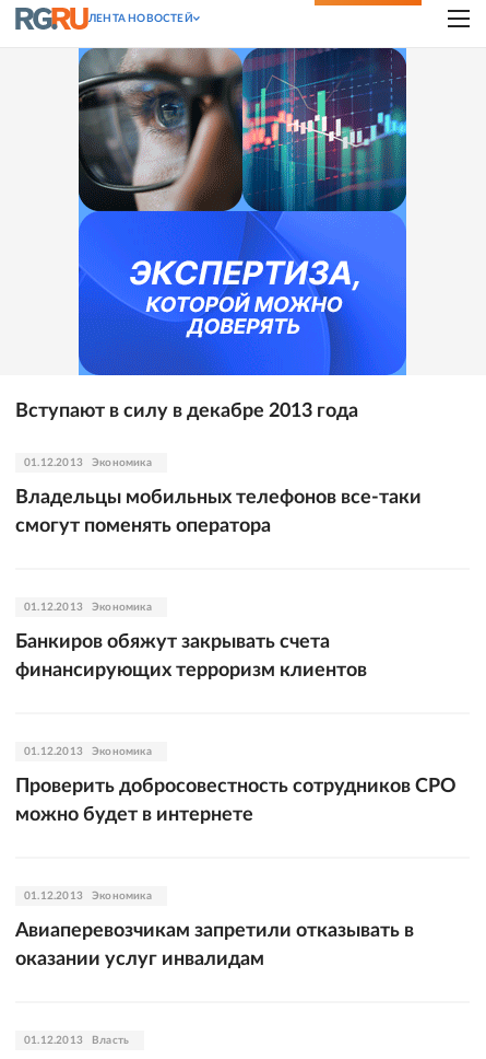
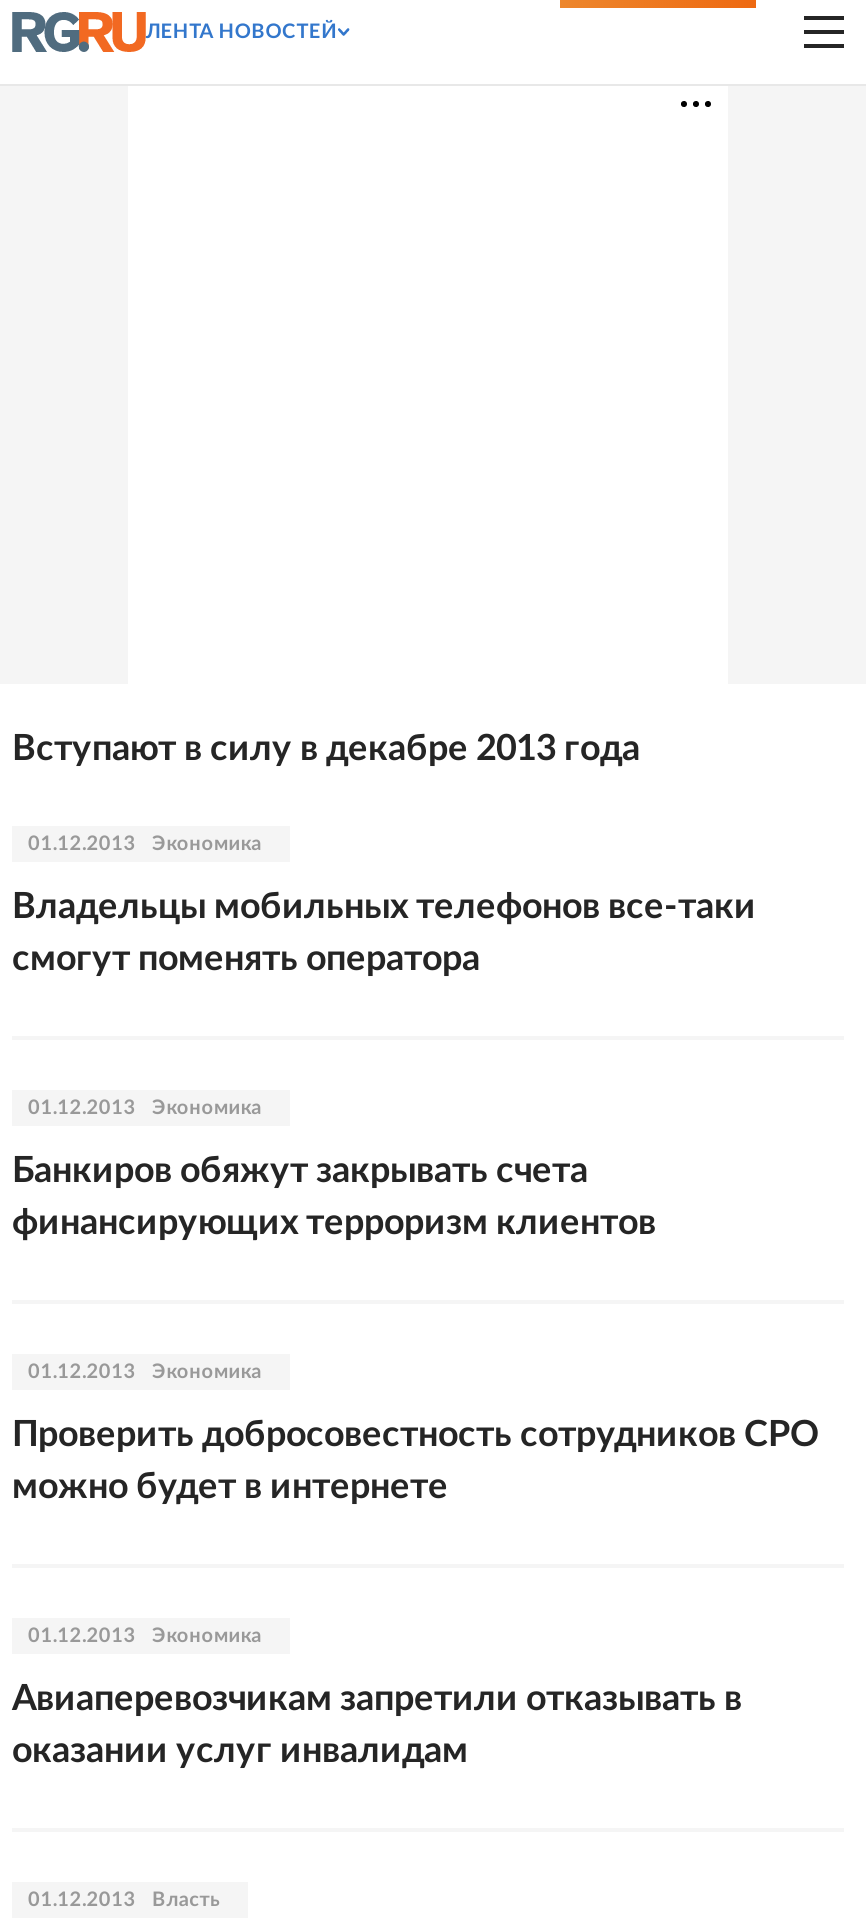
- [image]
